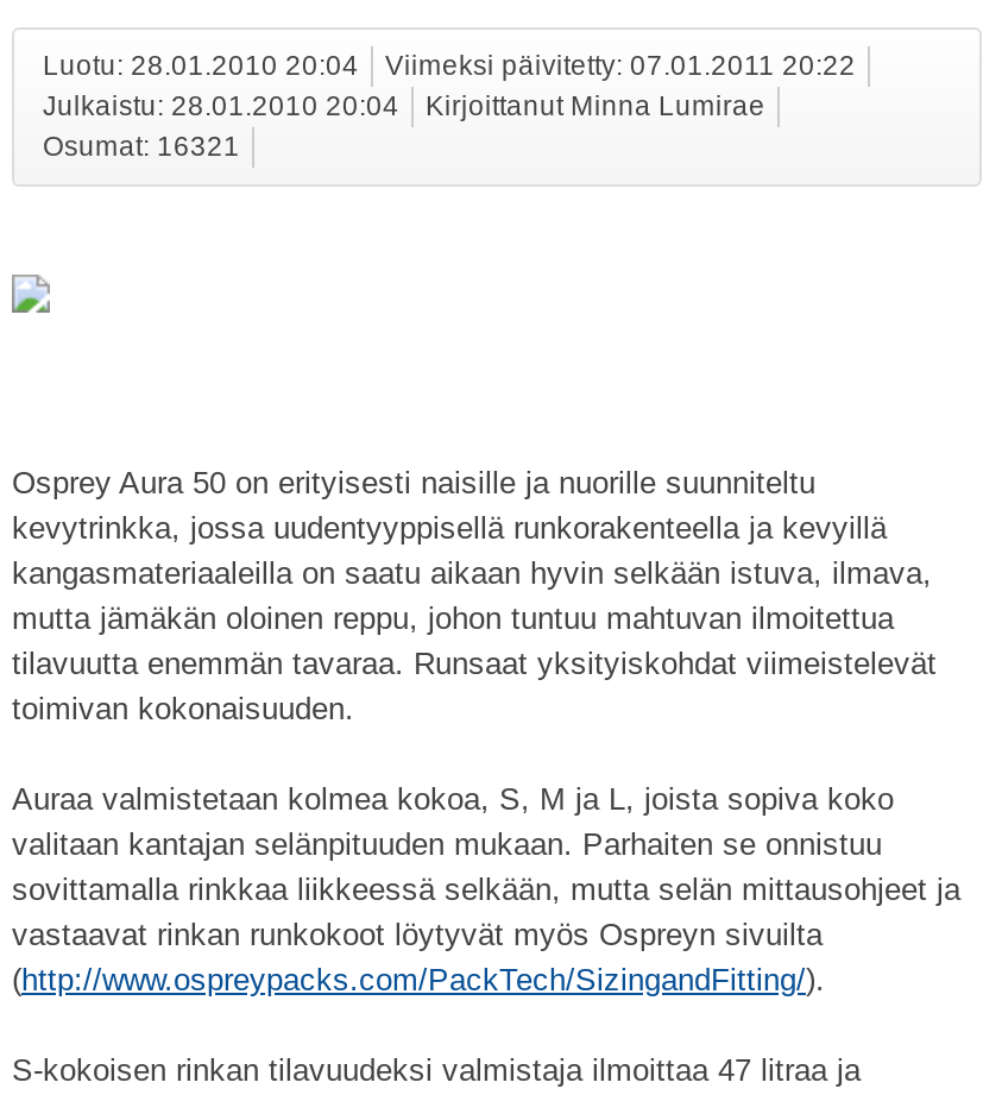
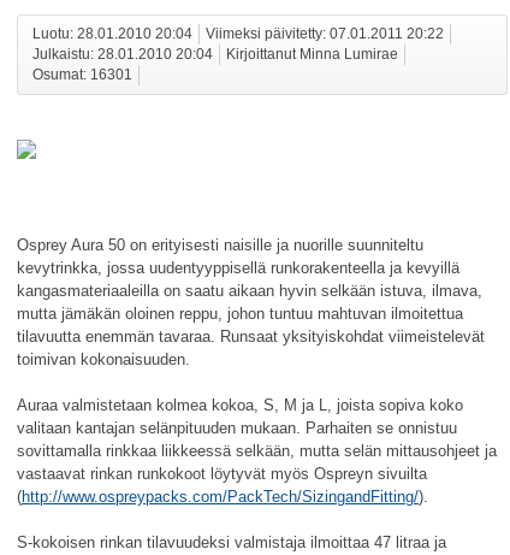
- Osumat: 16321
+ Osumat: 16301
